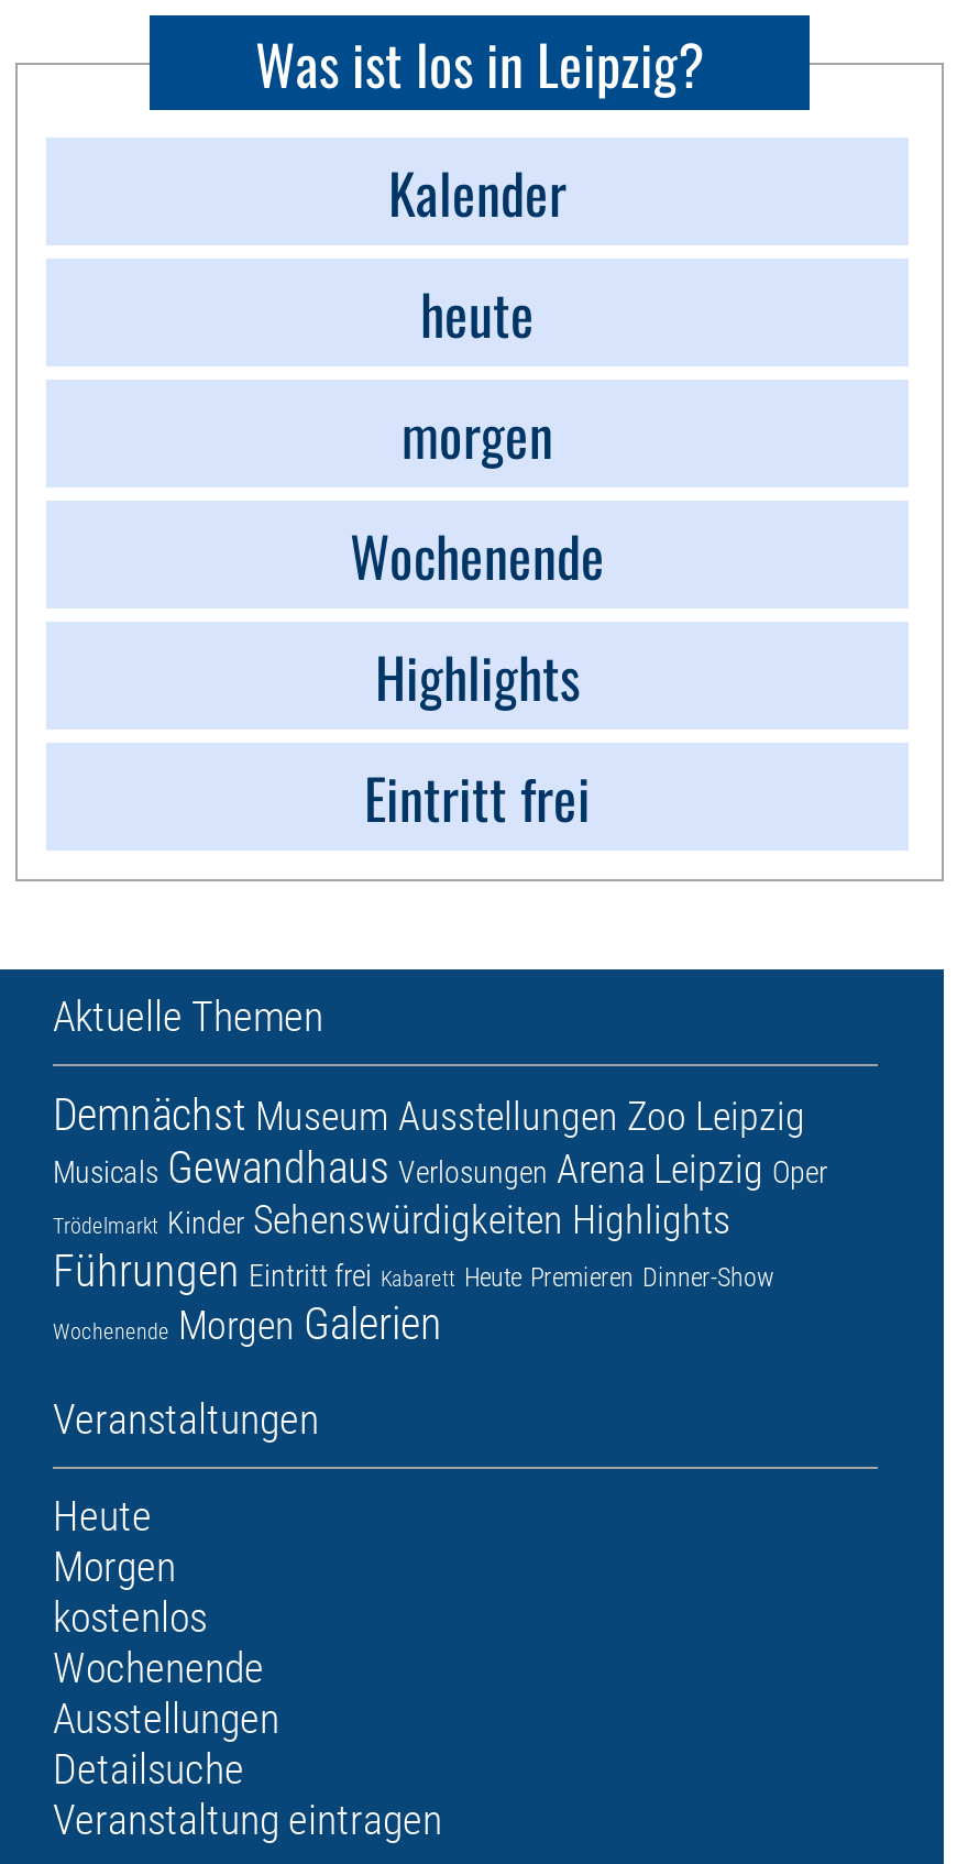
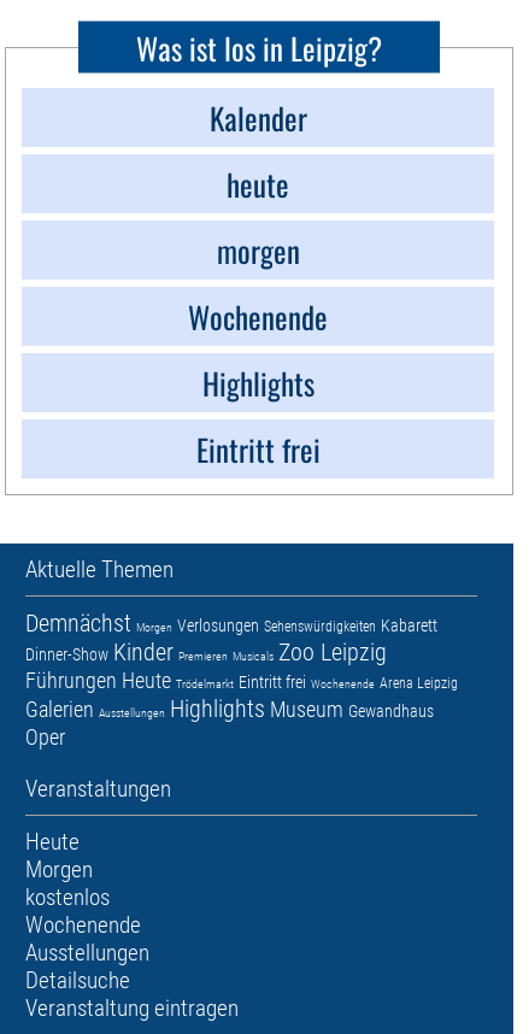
- Demnächst Museum Ausstellungen Zoo Leipzig
- Musicals Gewandhaus Verlosungen Arena Leipzig Oper
- Trödelmarkt Kinder Sehenswürdigkeiten Highlights
- Führungen Eintritt frei Kabarett Heute Premieren Dinner-Show
- Wochenende Morgen Galerien
+ Demnächst Morgen Verlosungen Sehenswürdigkeiten Kabarett
+ Dinner-Show Kinder Premieren Musicals Zoo Leipzig
+ Führungen Heute Trödelmarkt Eintritt frei Wochenende Arena Leipzig
+ Galerien Ausstellungen Highlights Museum Gewandhaus
+ Oper
